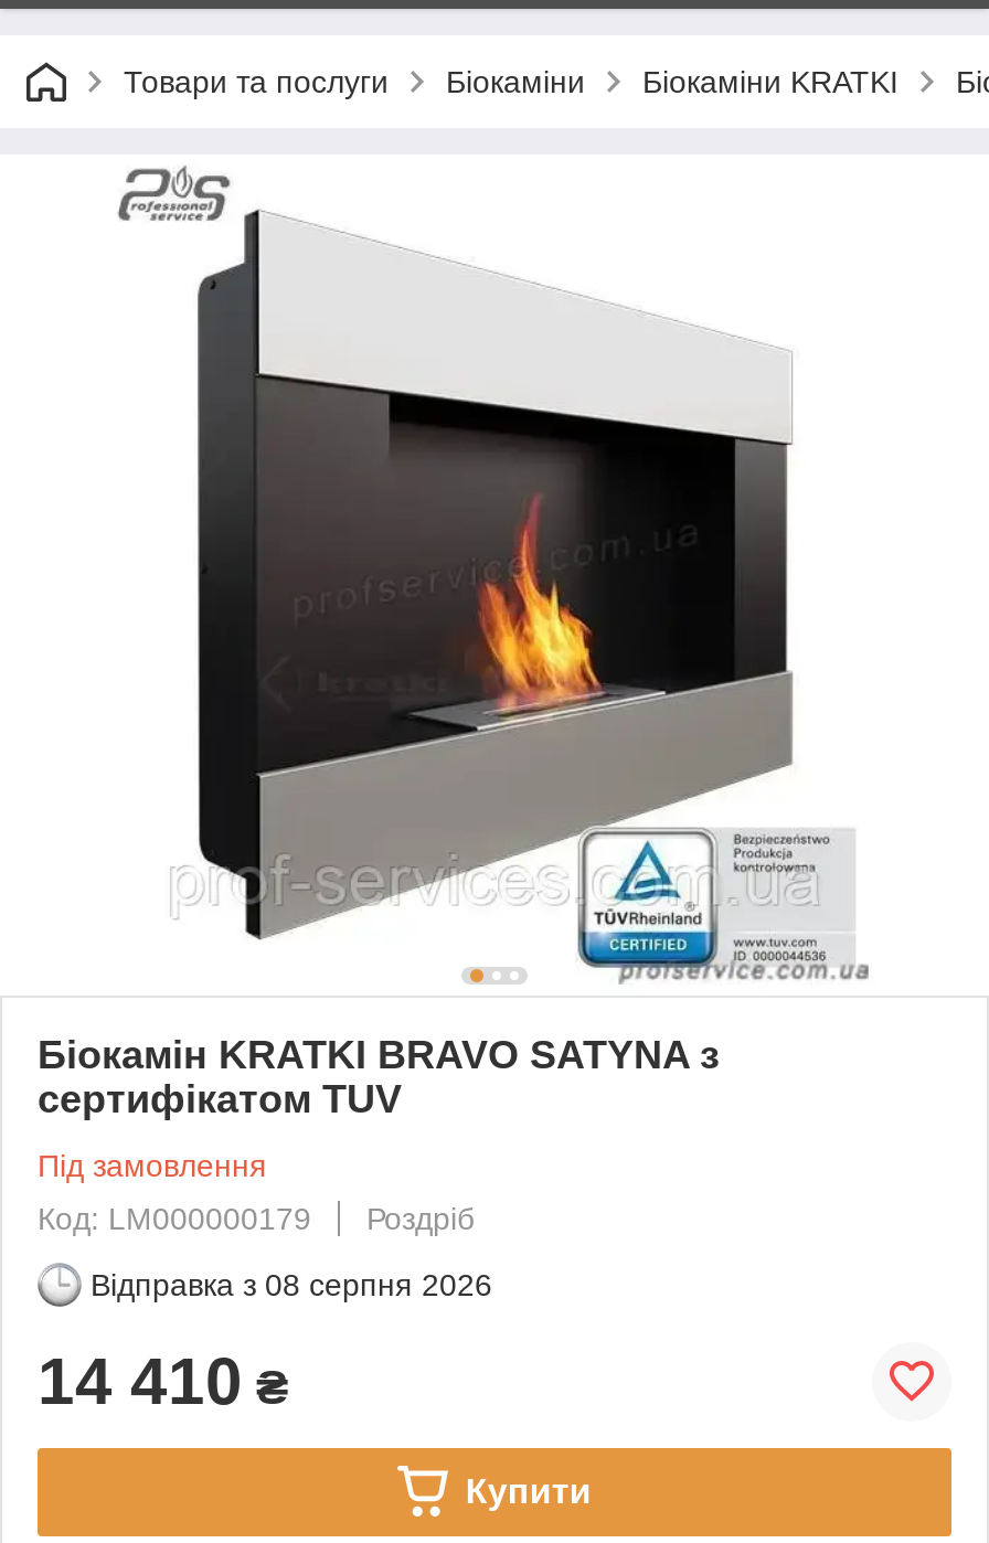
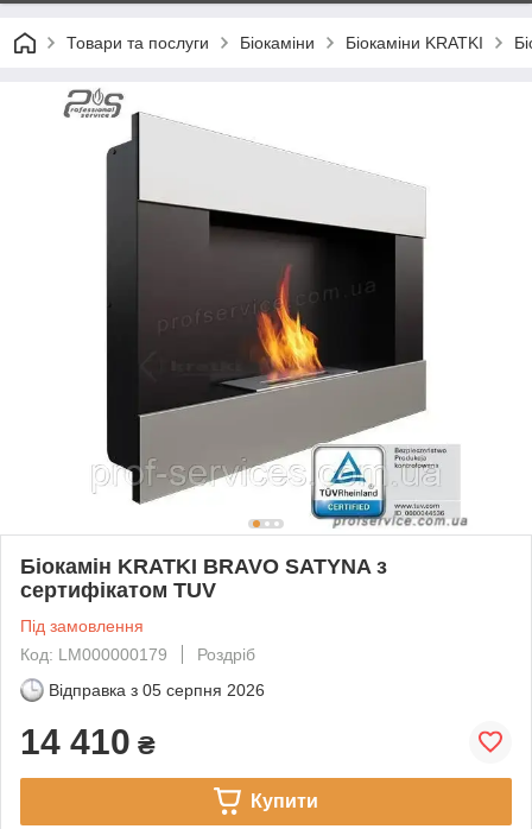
- Відправка з 08 серпня 2026
+ Відправка з 05 серпня 2026
